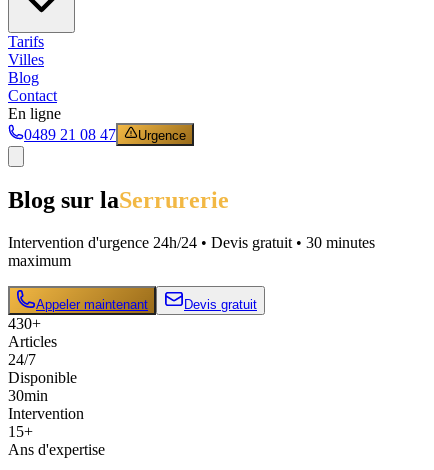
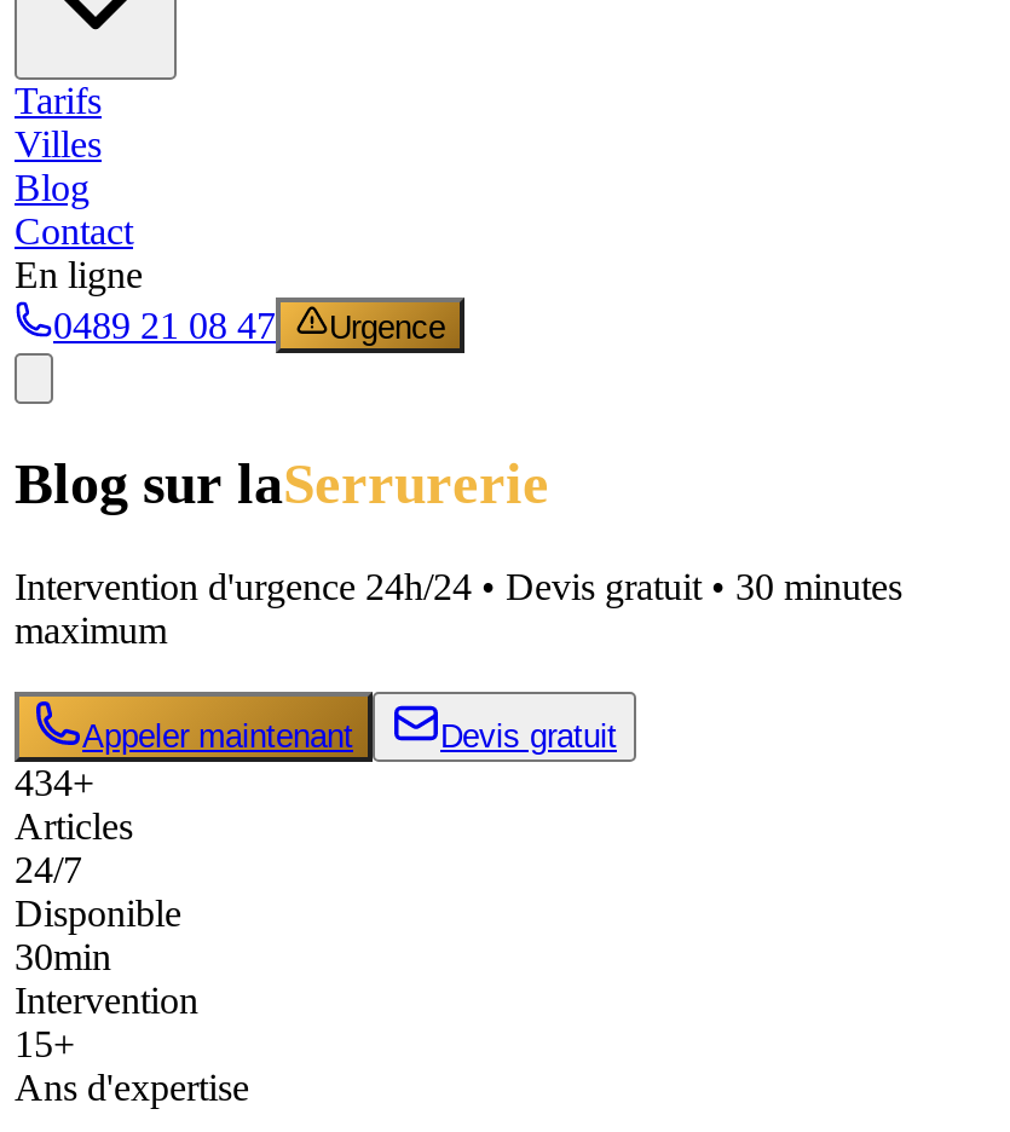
- 430+
+ 434+
